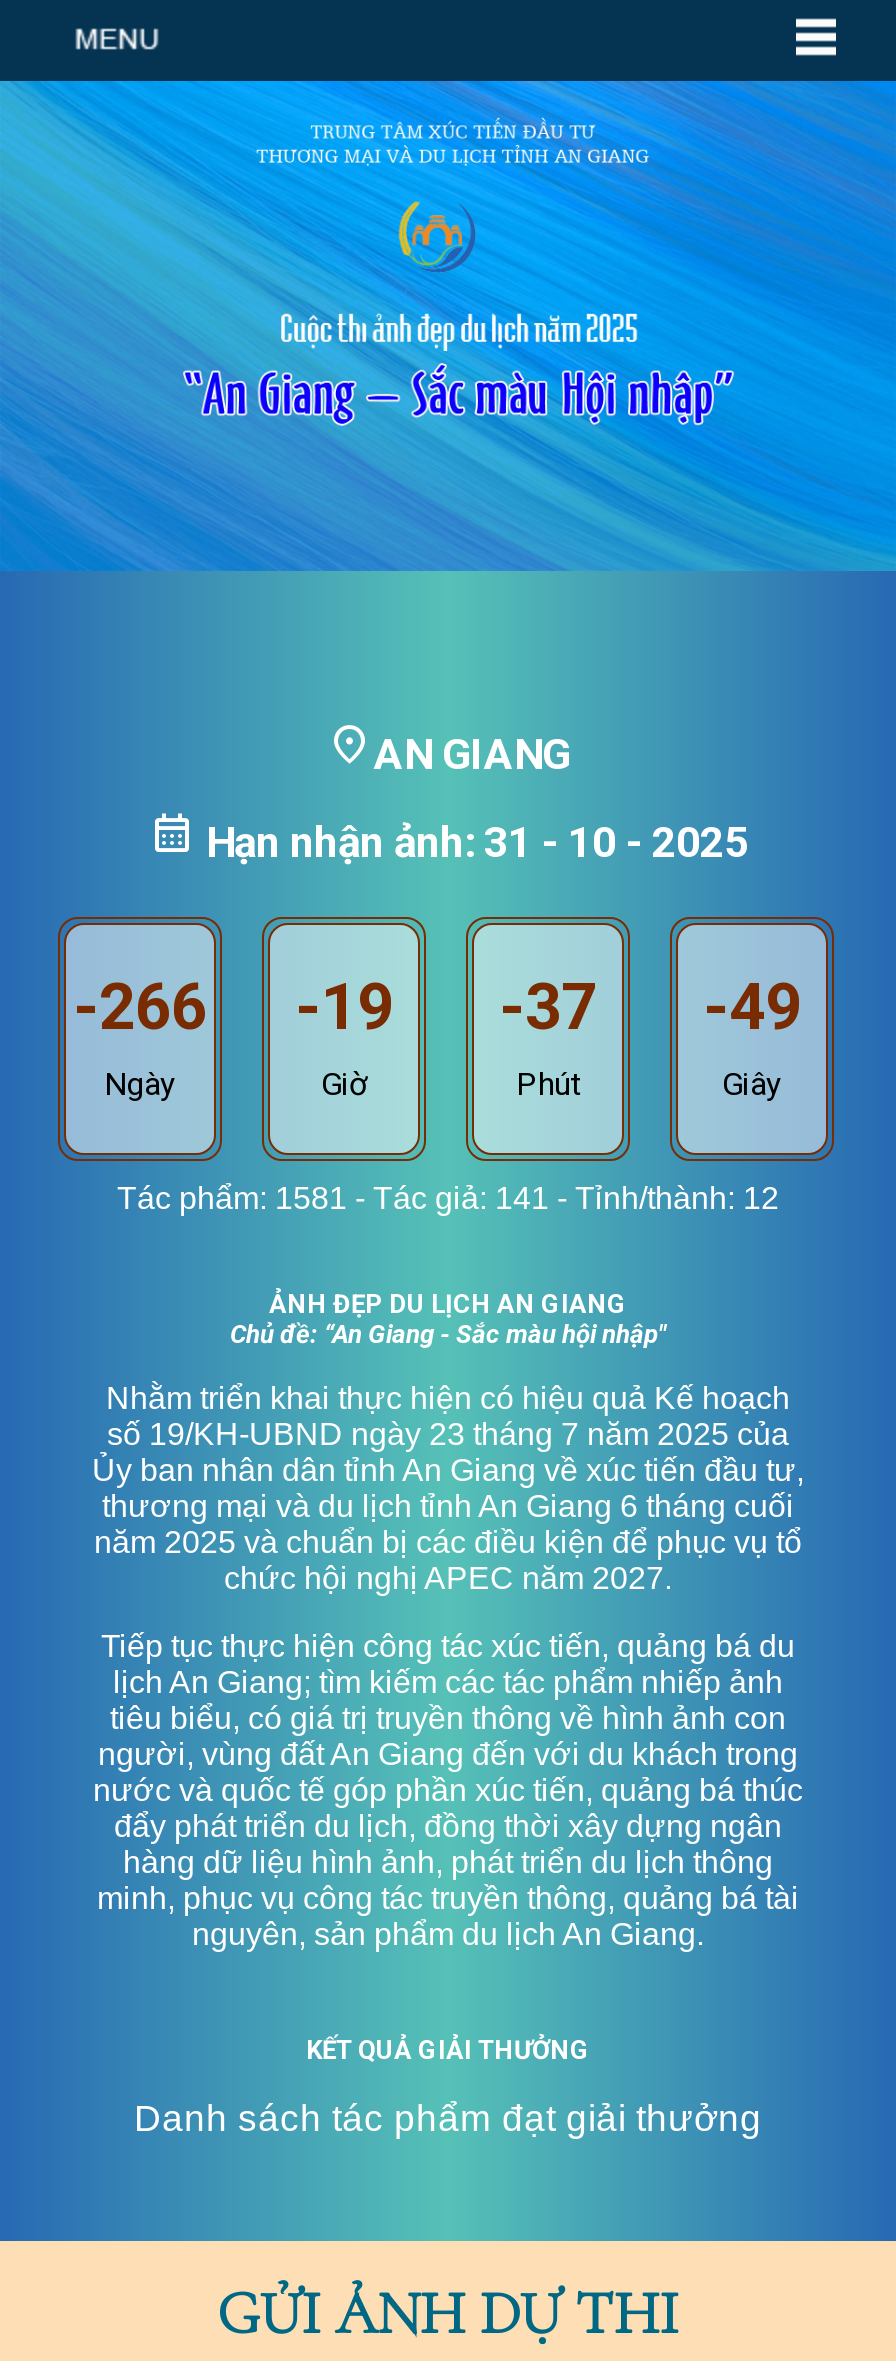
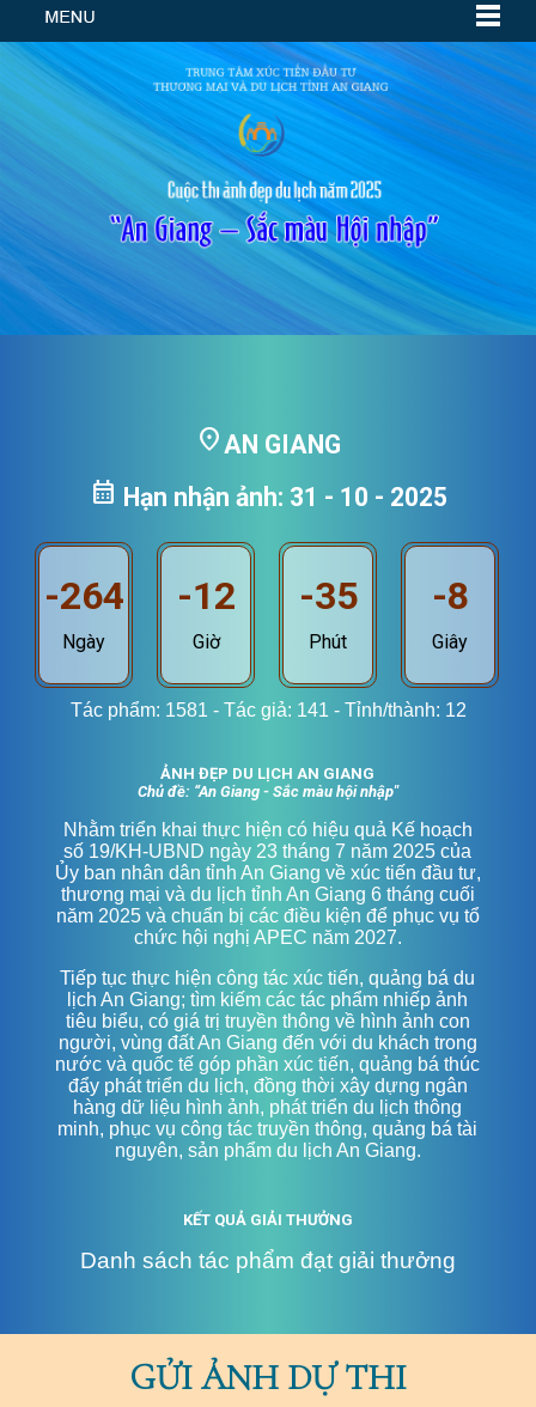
- -266
+ -264

- -19
+ -12

- -37
+ -35

- -49
+ -8
